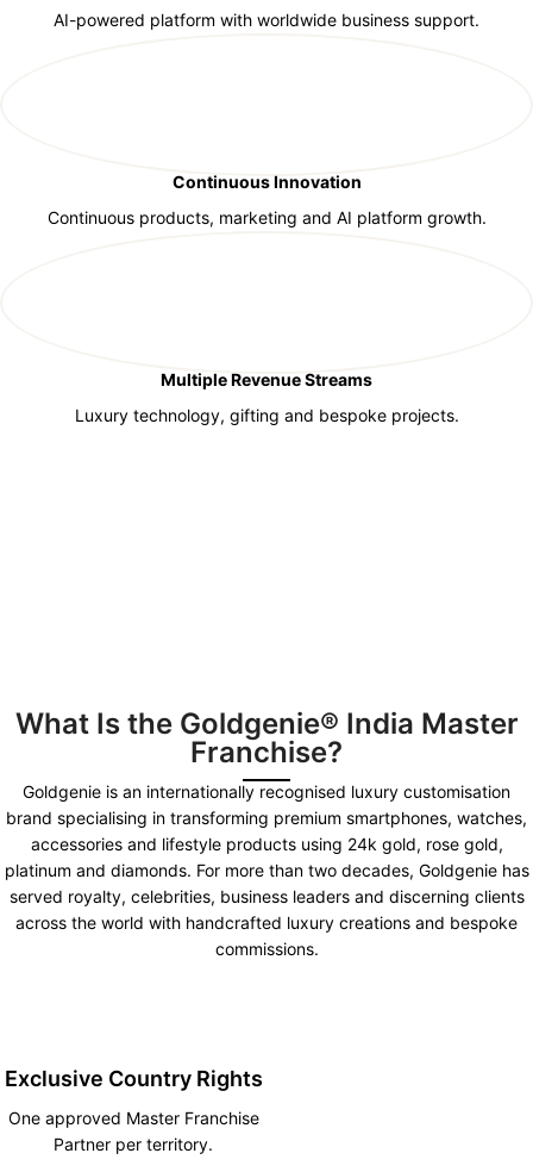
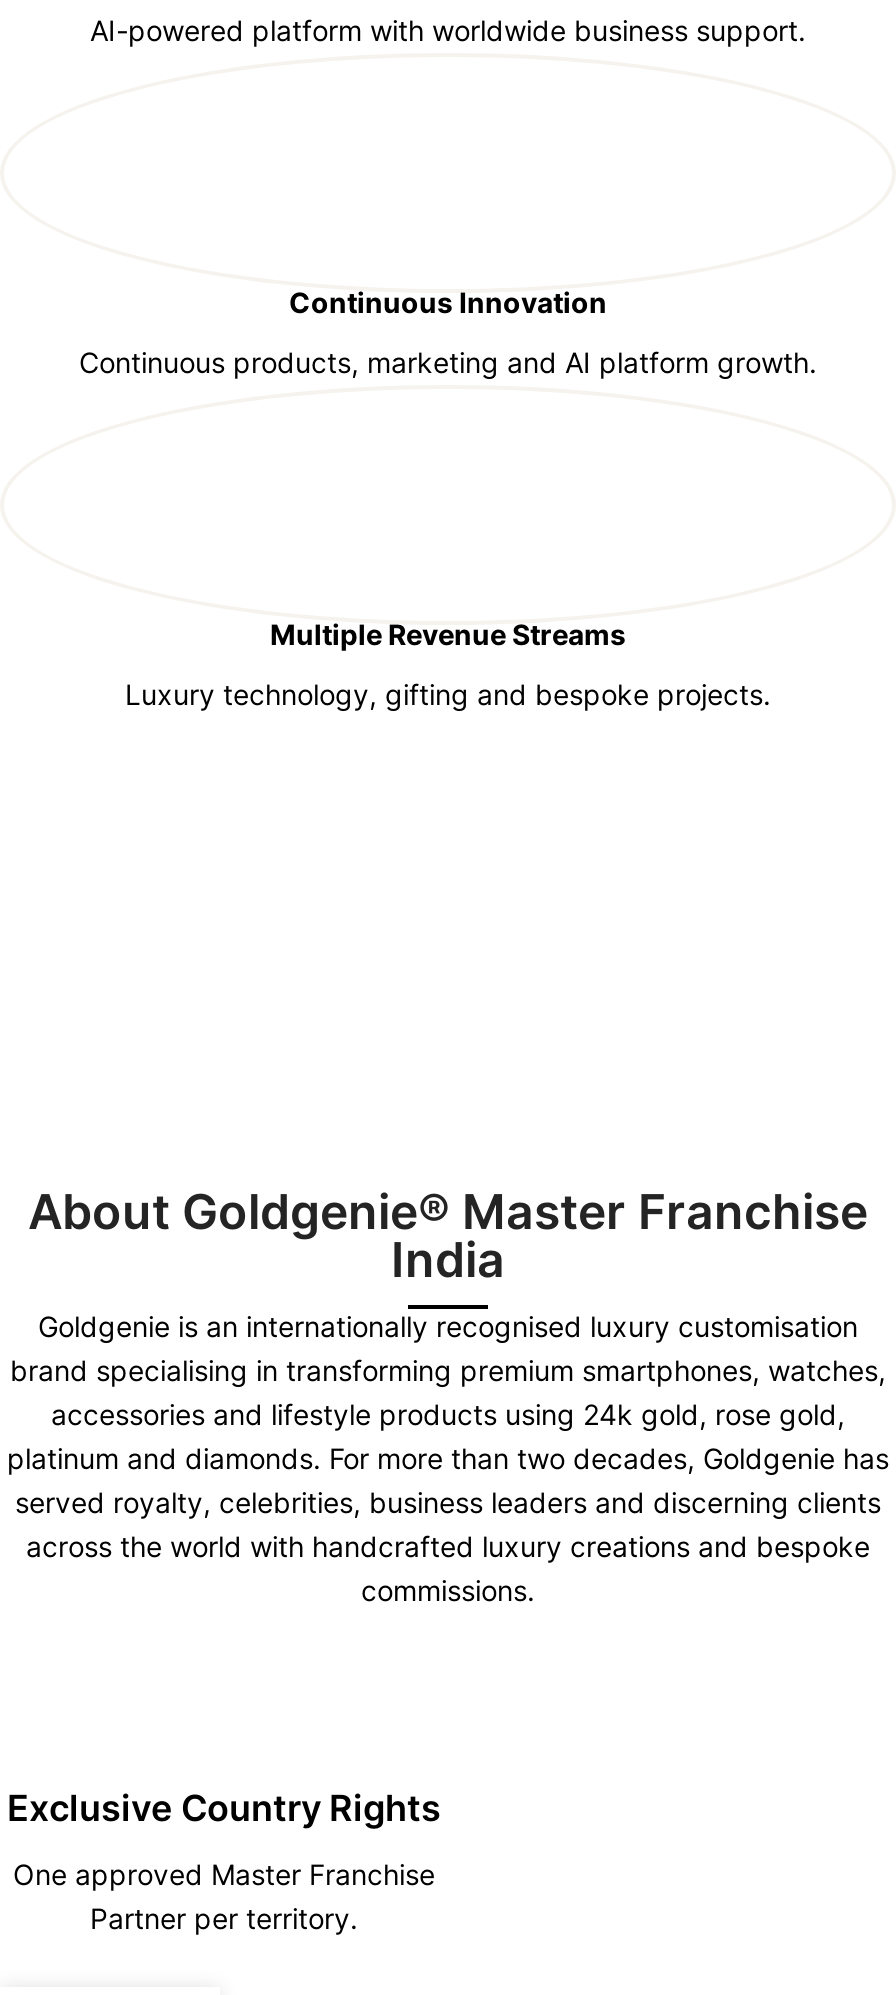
- What Is the Goldgenie® India Master
- Franchise?
+ About Goldgenie® Master Franchise
+ India
